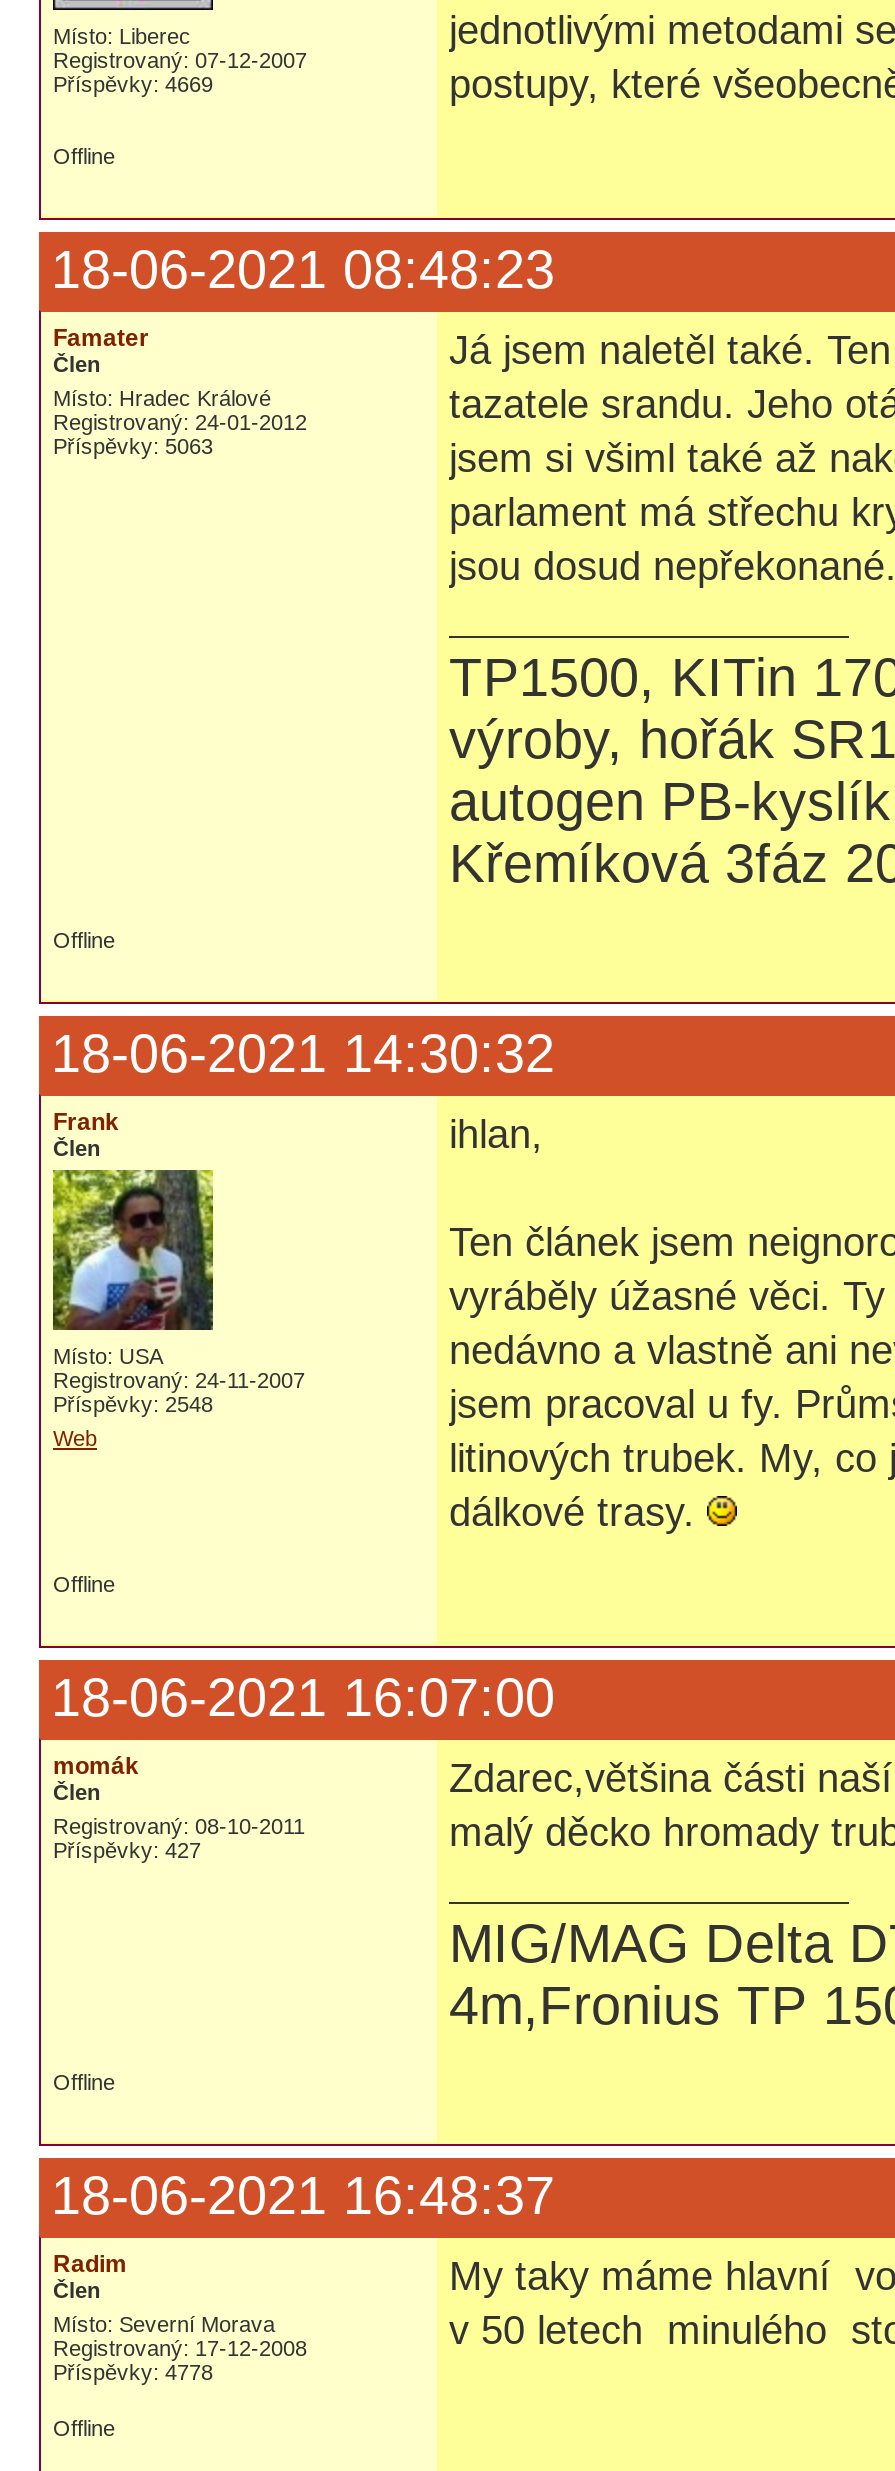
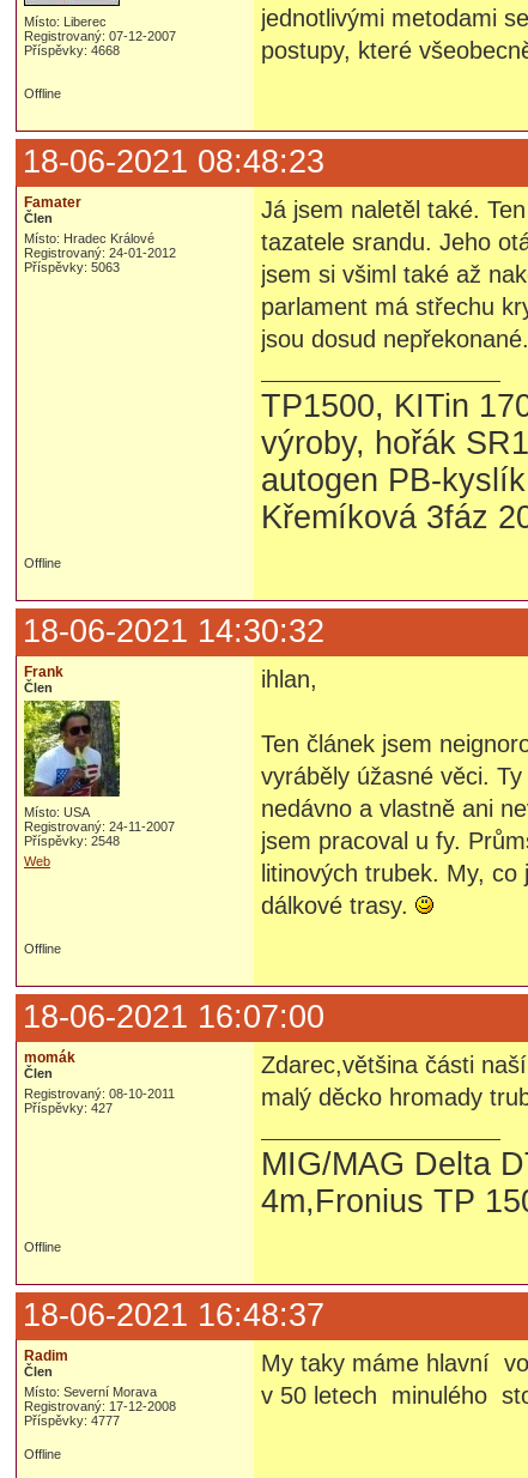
- Příspěvky: 4669
+ Příspěvky: 4668

- Příspěvky: 4778
+ Příspěvky: 4777
